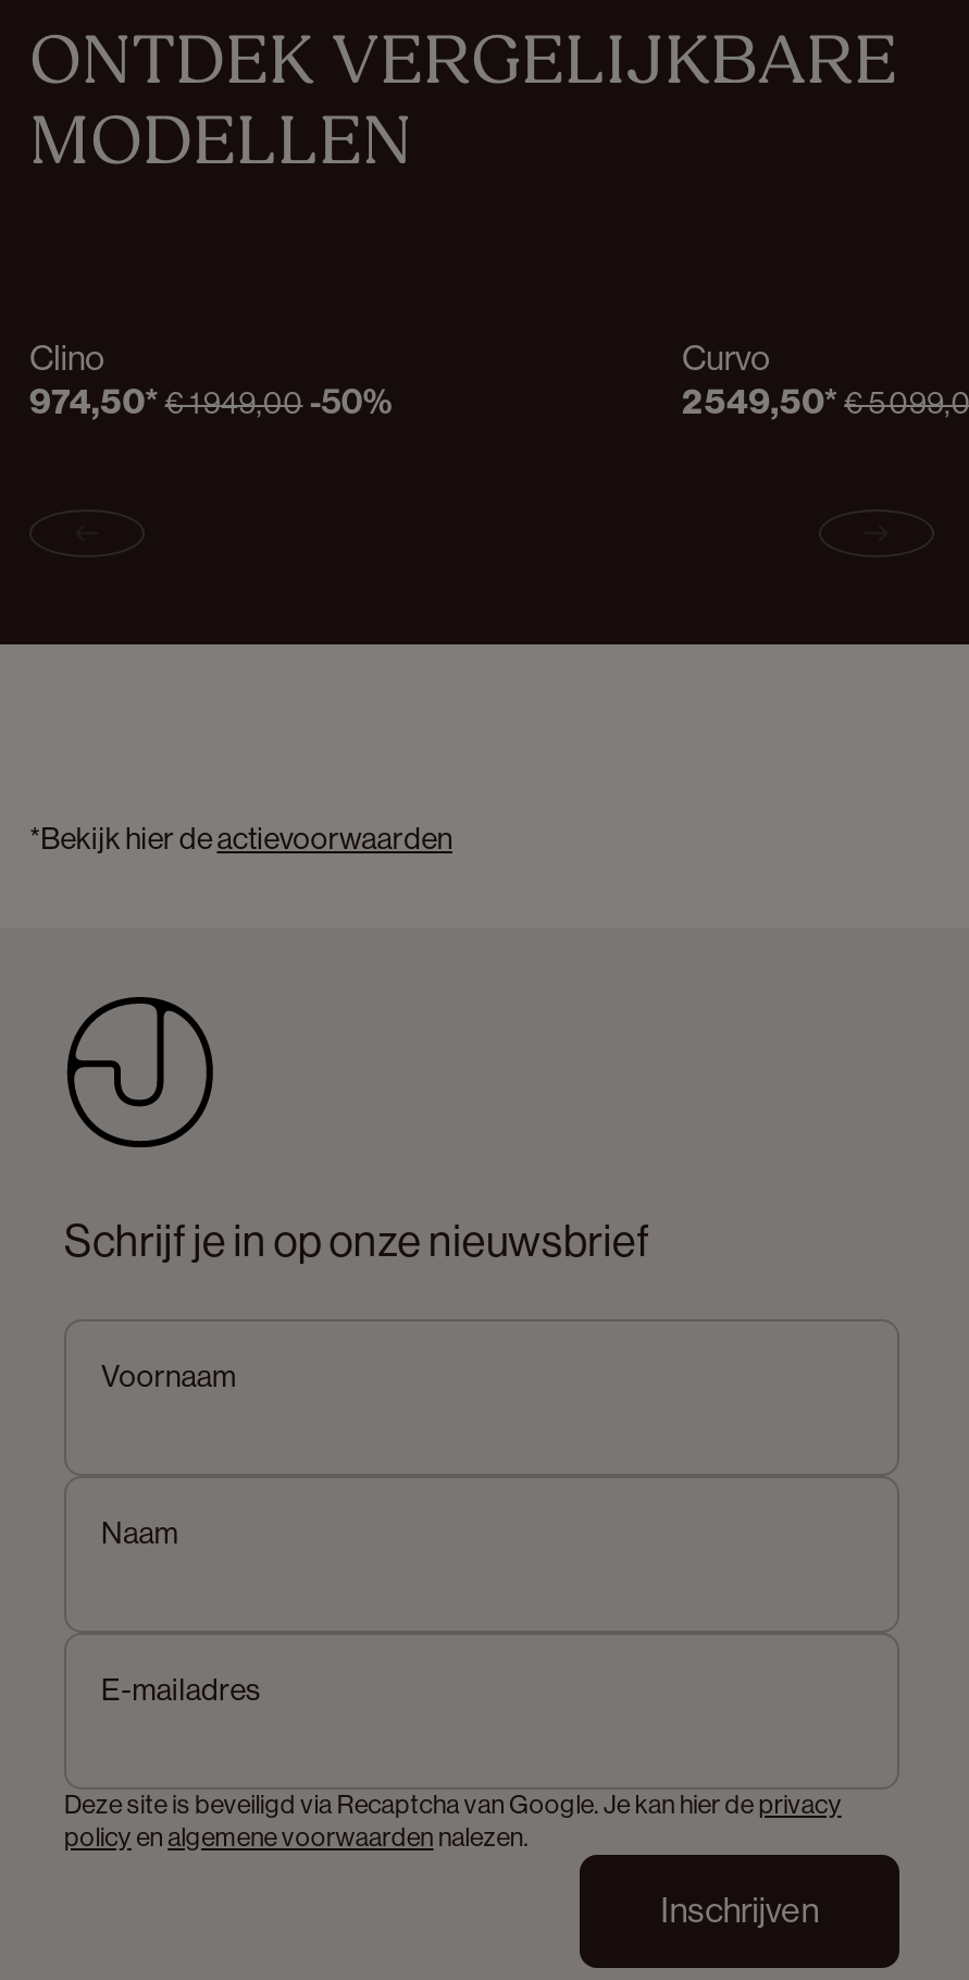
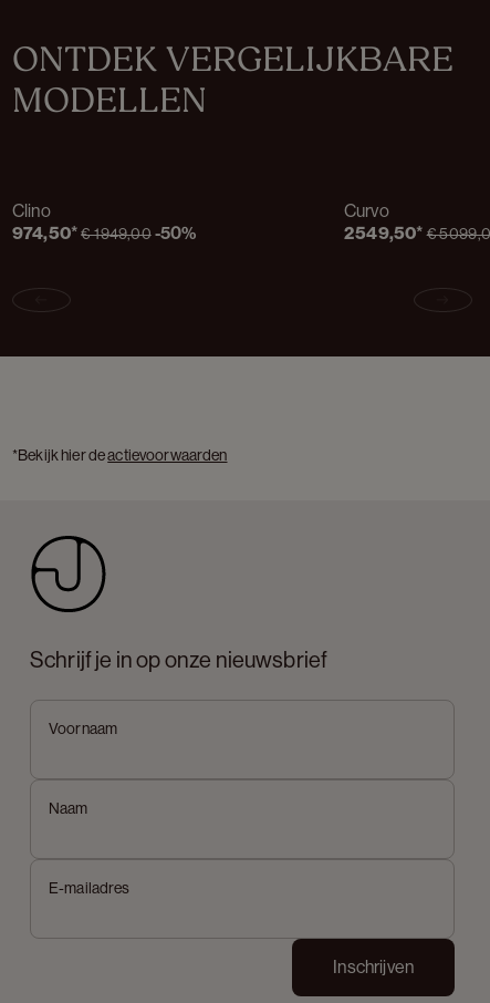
- Deze site is beveiligd via Recaptcha van Google. Je kan hier de privacy
- policy en algemene voorwaarden nalezen.
